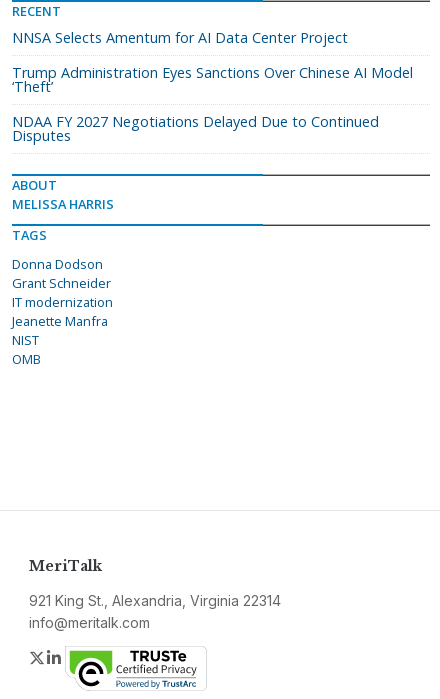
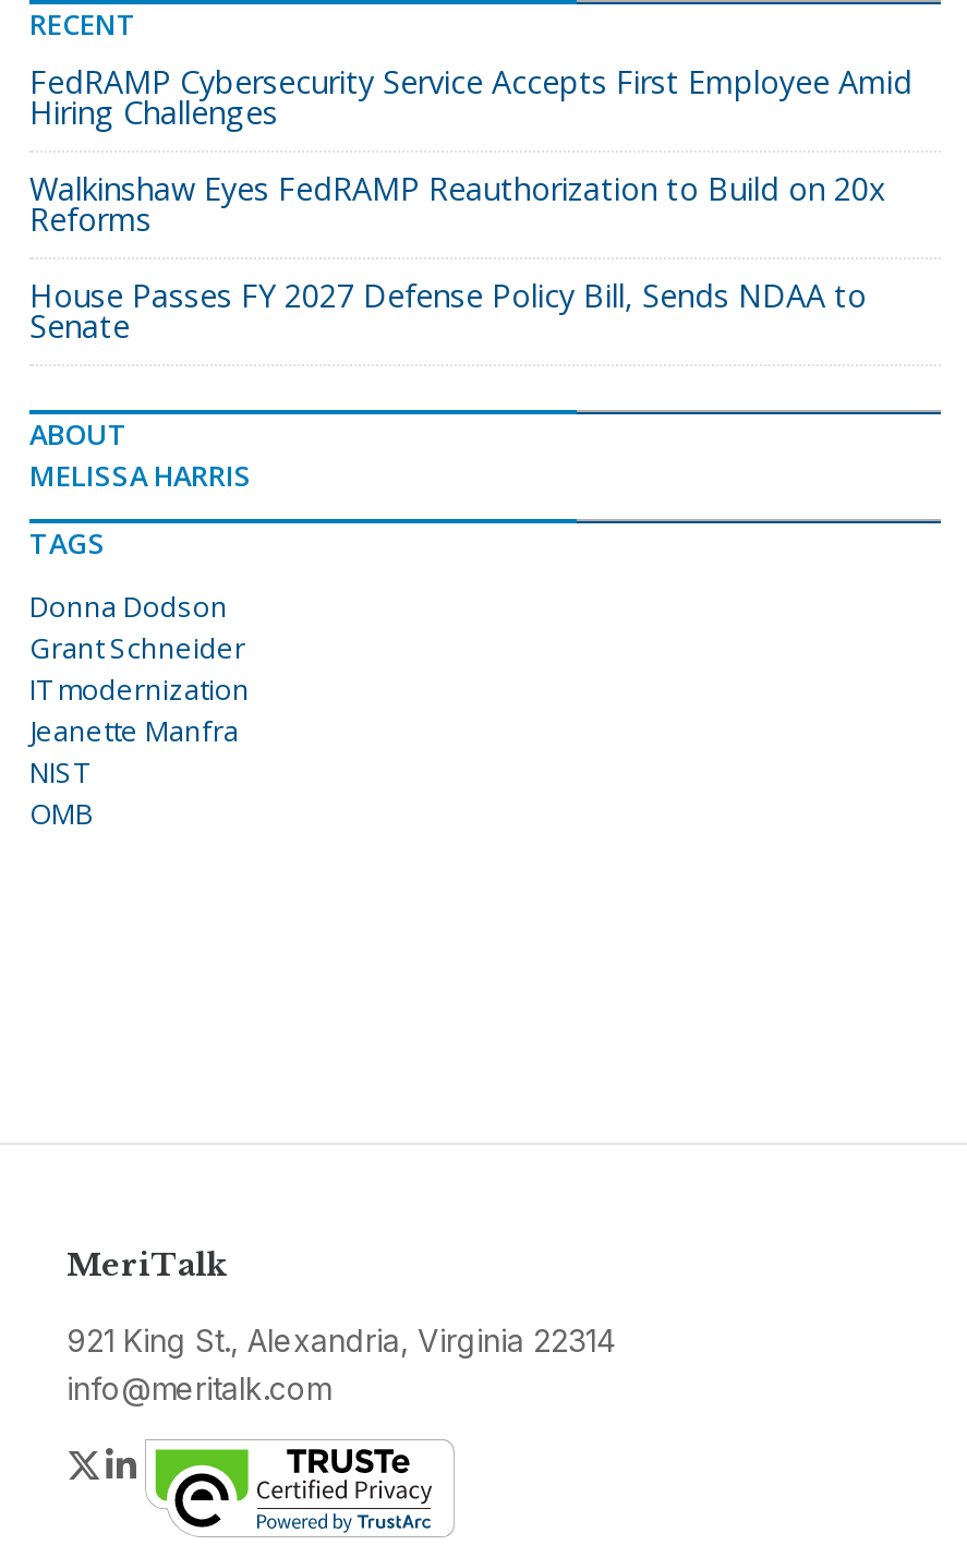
- NNSA Selects Amentum for AI Data Center Project
+ FedRAMP Cybersecurity Service Accepts First Employee Amid
+ Hiring Challenges

- Trump Administration Eyes Sanctions Over Chinese AI Model
- ‘Theft’
+ Walkinshaw Eyes FedRAMP Reauthorization to Build on 20x
+ Reforms

- NDAA FY 2027 Negotiations Delayed Due to Continued
- Disputes
+ House Passes FY 2027 Defense Policy Bill, Sends NDAA to
+ Senate
